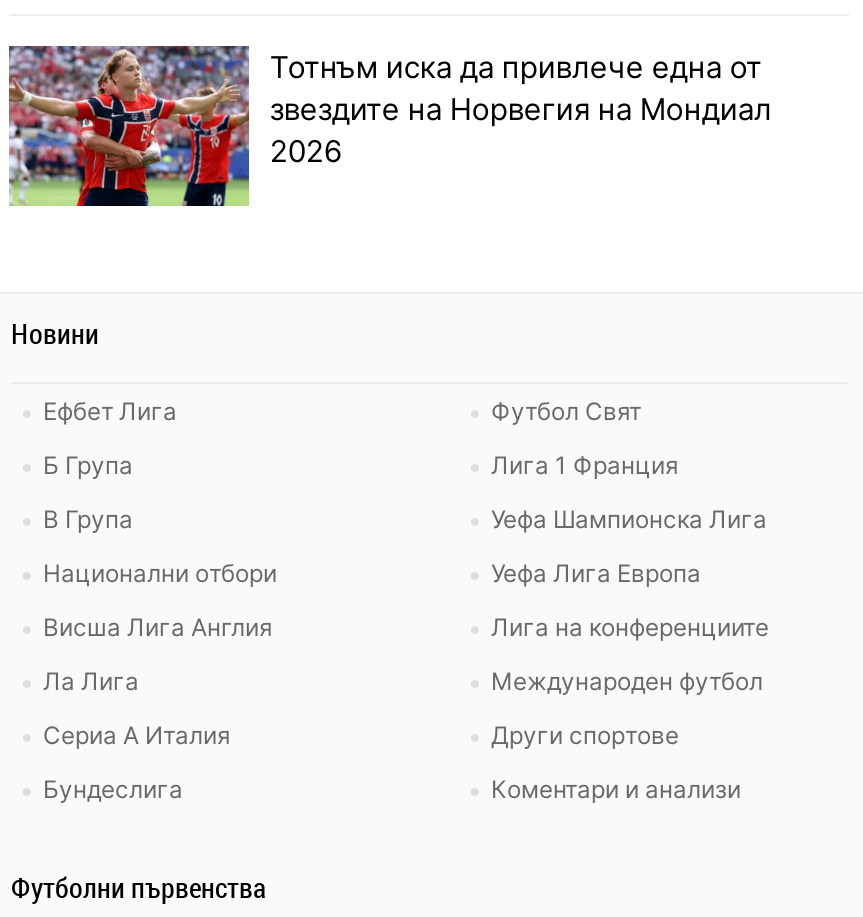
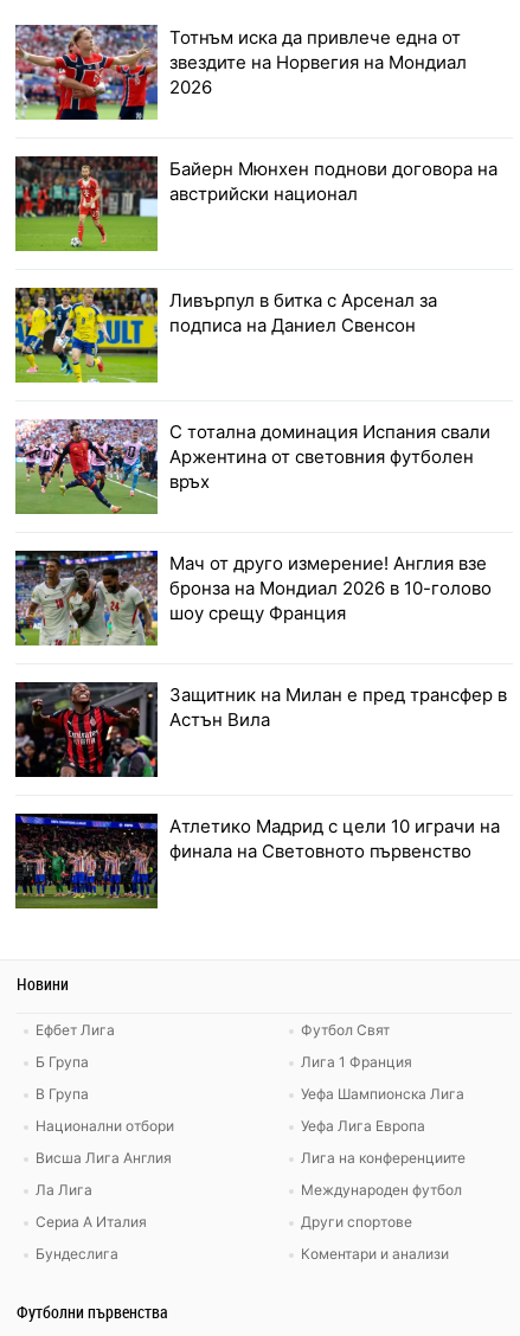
+ [image]
+ Байерн Мюнхен поднови договора на
+ австрийски национал

+ [image]
+ Ливърпул в битка с Арсенал за
+ подписа на Даниел Свенсон

+ [image]
+ С тотална доминация Испания свали
+ Аржентина от световния футболен
+ връх

+ [image]
+ Мач от друго измерение! Англия взе
+ бронза на Мондиал 2026 в 10-голово
+ шоу срещу Франция

+ [image]
+ Защитник на Милан е пред трансфер в
+ Астън Вила

+ [image]
+ Атлетико Мадрид с цели 10 играчи на
+ финала на Световното първенство
